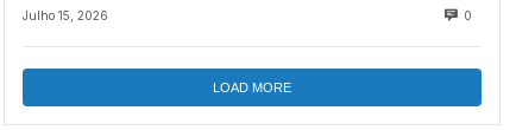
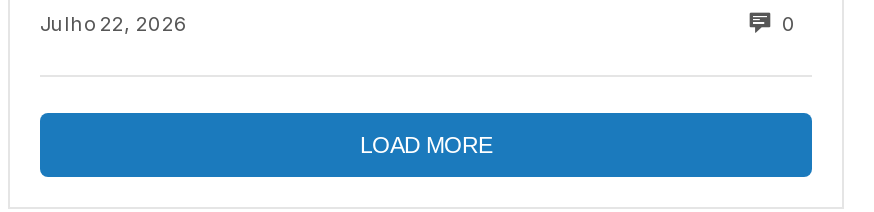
- Julho 15, 2026
+ Julho 22, 2026
